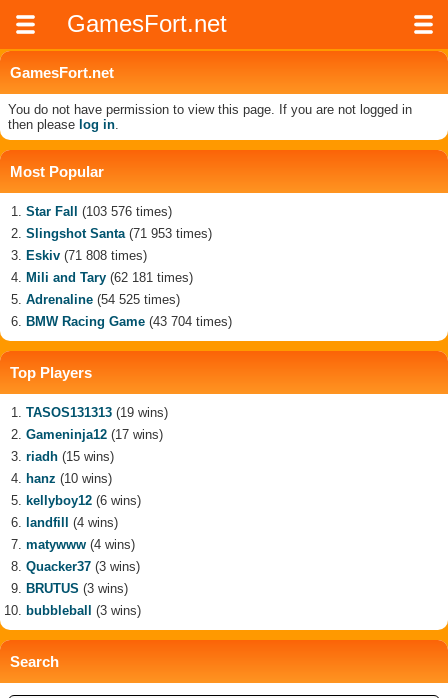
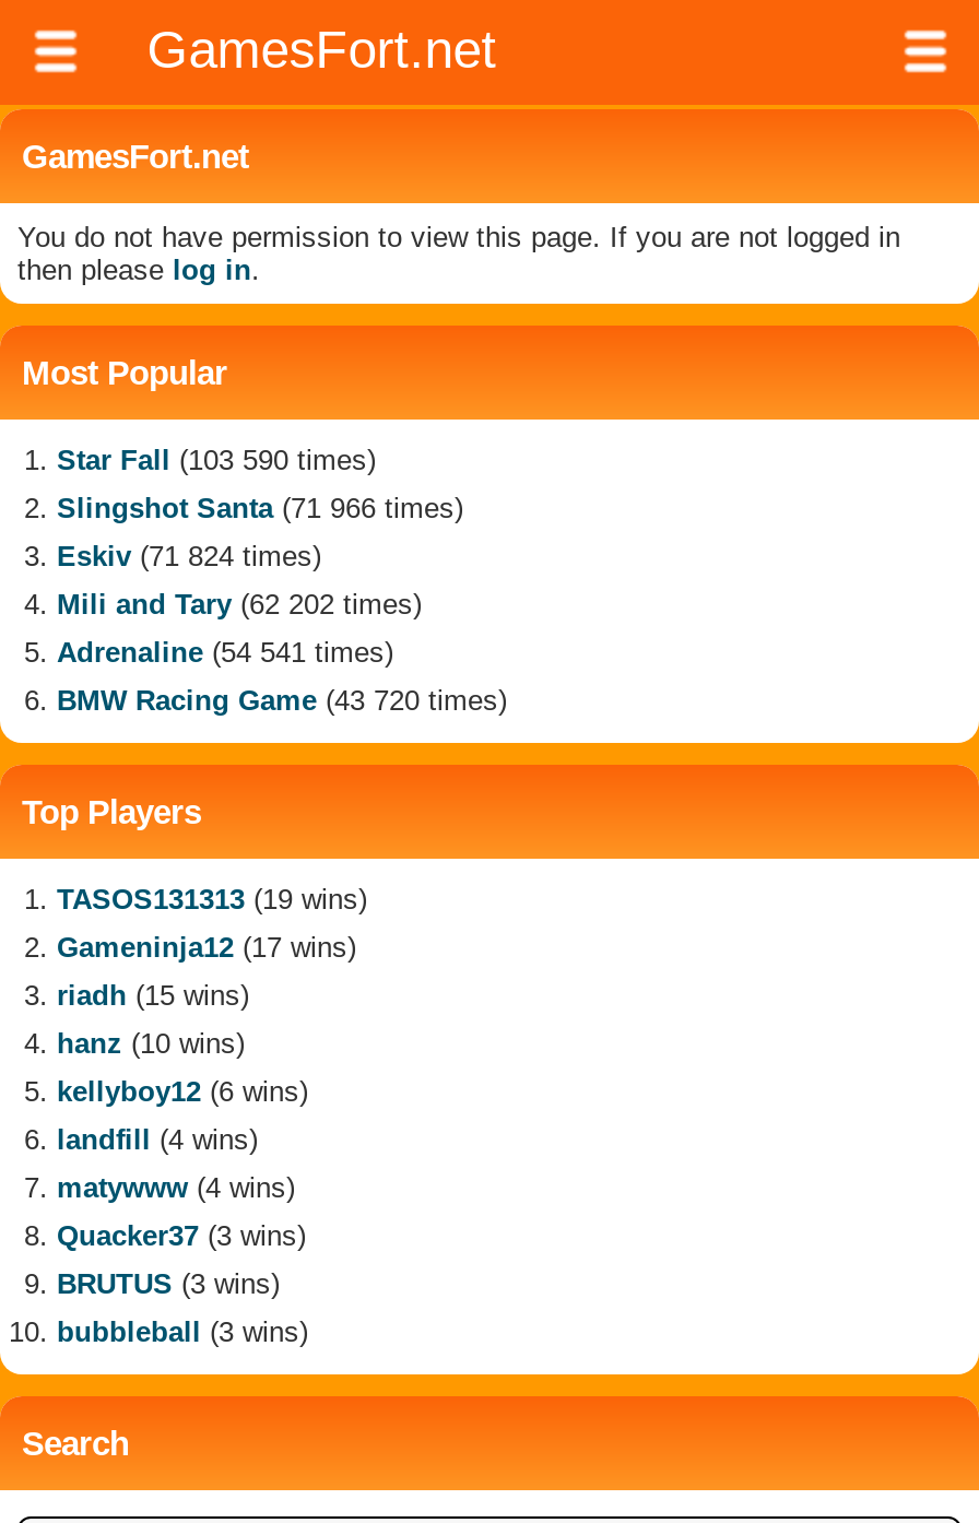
- Star Fall (103 576 times)
+ Star Fall (103 590 times)

- Slingshot Santa (71 953 times)
+ Slingshot Santa (71 966 times)

- Eskiv (71 808 times)
+ Eskiv (71 824 times)

- Mili and Tary (62 181 times)
+ Mili and Tary (62 202 times)

- Adrenaline (54 525 times)
+ Adrenaline (54 541 times)

- BMW Racing Game (43 704 times)
+ BMW Racing Game (43 720 times)
